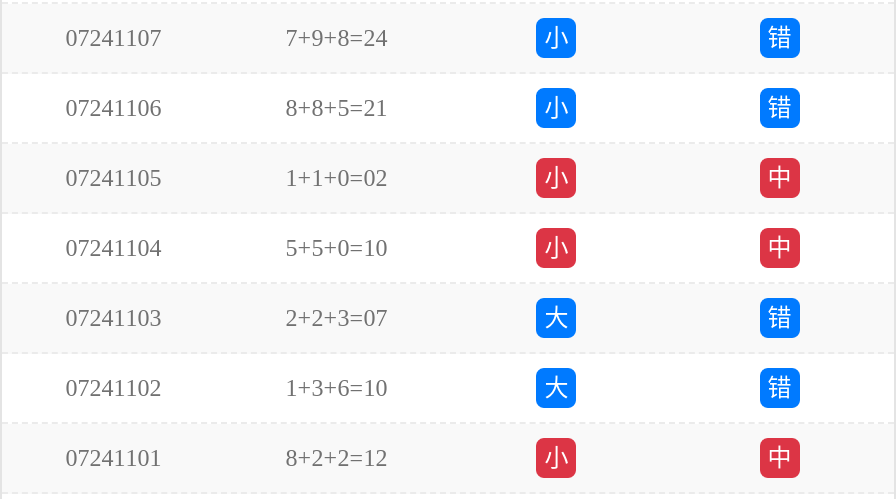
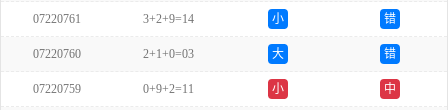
- 07241107
+ 07220761

- 7+9+8=24
+ 3+2+9=14

- 07241106
- 8+8+5=21
- 小
- 错
- 07241105
- 1+1+0=02
- 小
- 中
- 07241104
- 5+5+0=10
- 小
- 中
- 07241103
- 2+2+3=07
+ 07220760
+ 2+1+0=03

- 07241102
- 1+3+6=10
- 大
- 错
- 07241101
- 8+2+2=12
+ 07220759
+ 0+9+2=11
